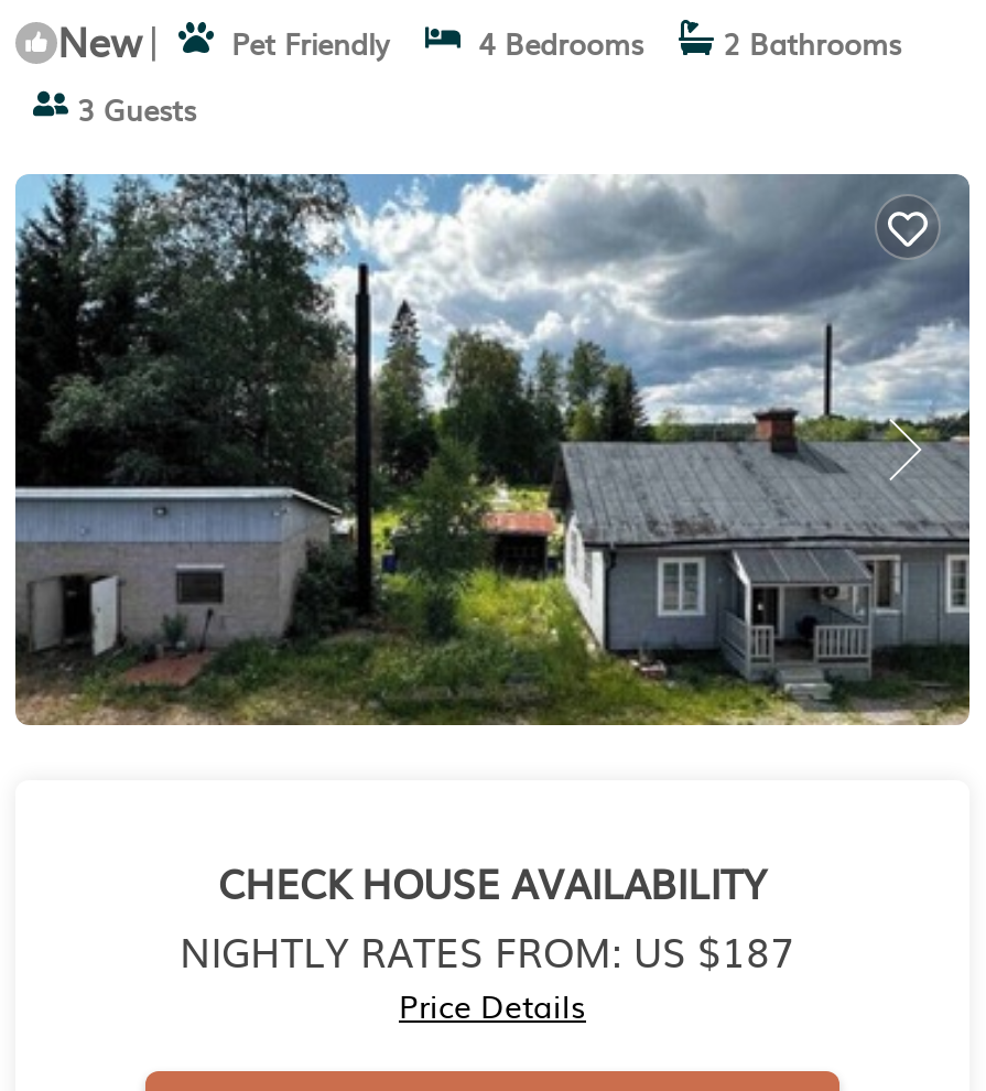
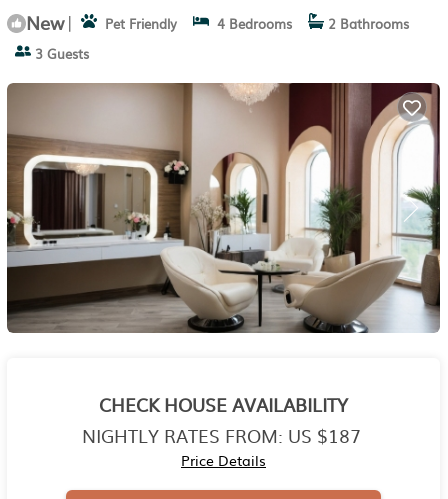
- [image]
+ [image]
